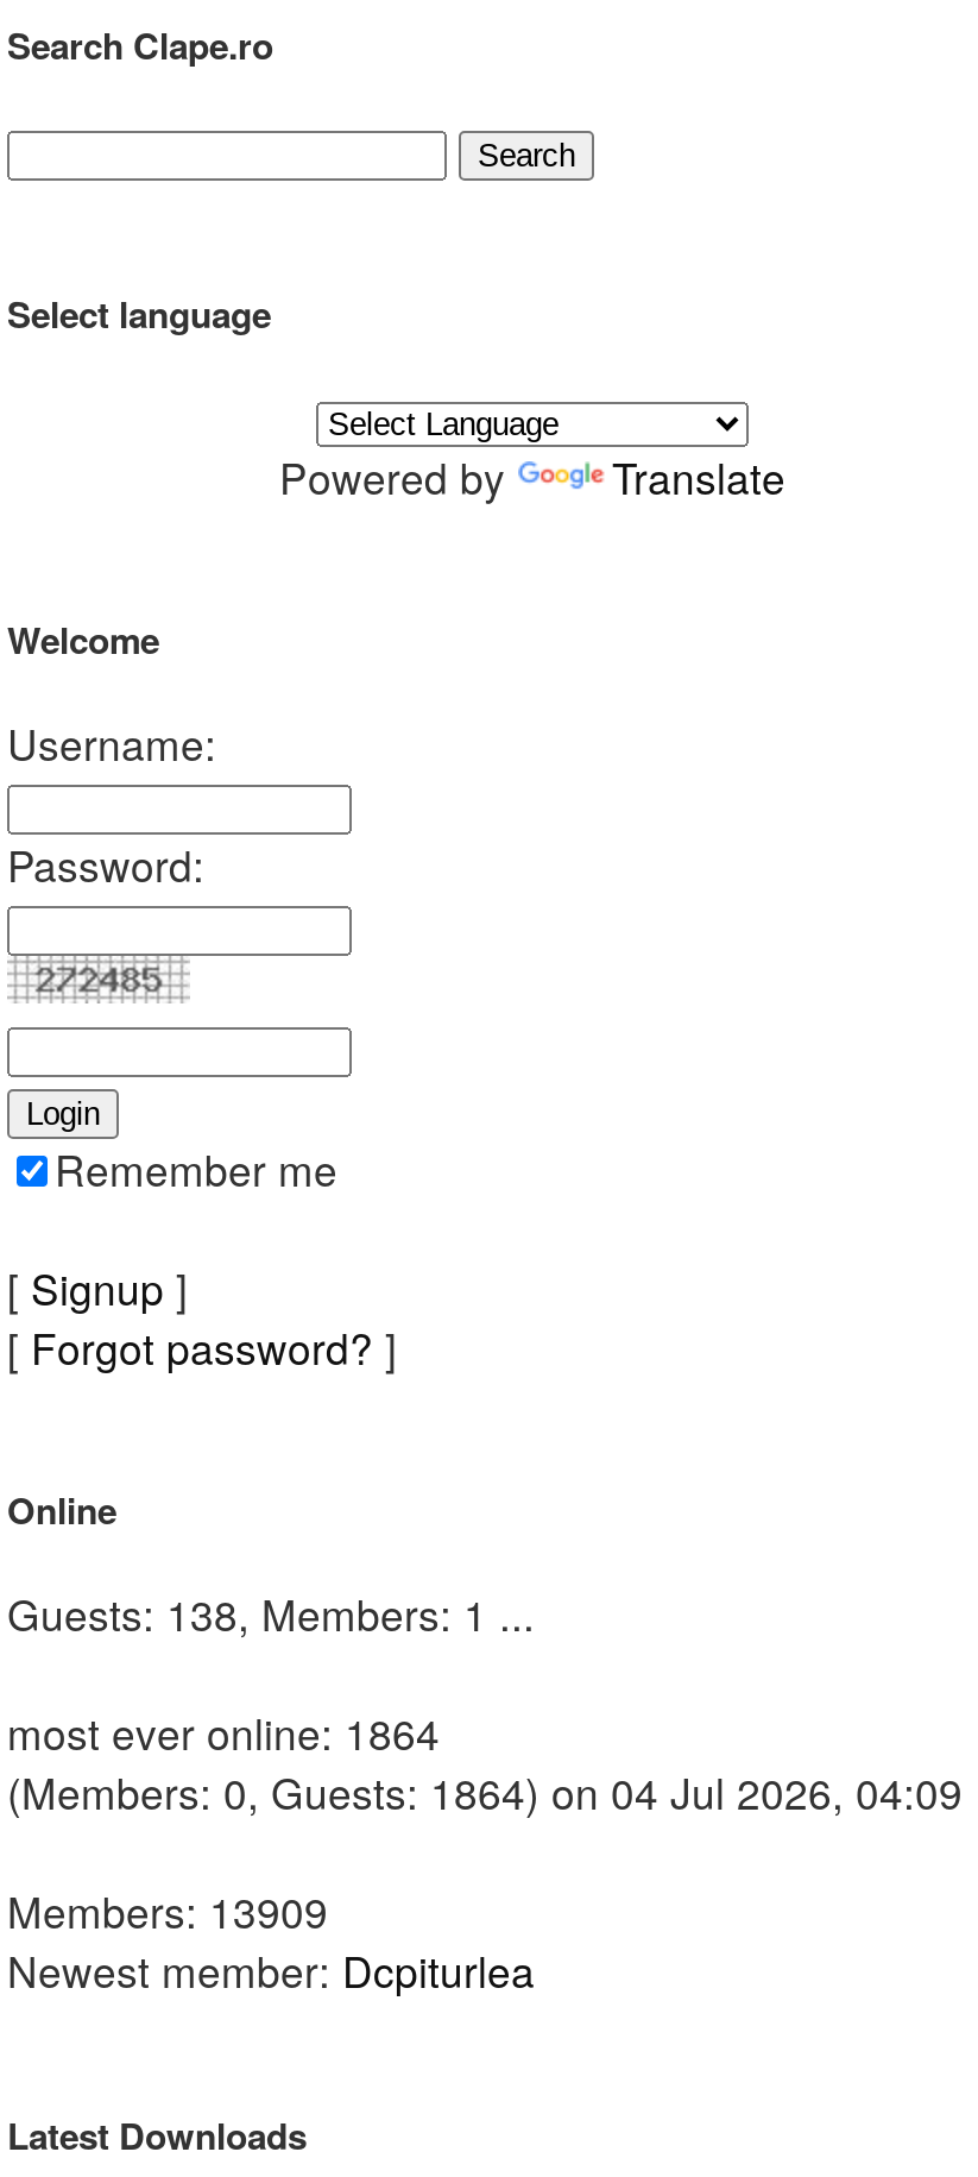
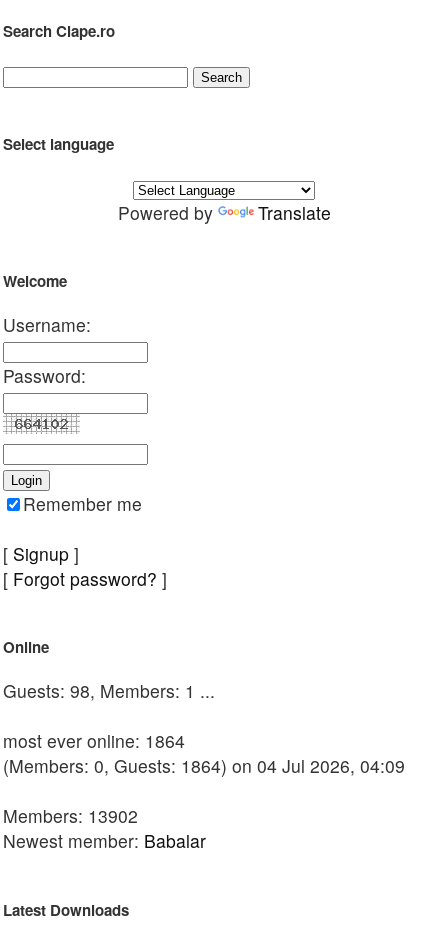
- Guests: 138, Members: 1 ...
+ Guests: 98, Members: 1 ...

- Members: 13909
+ Members: 13902

- Newest member: Dcpiturlea
+ Newest member: Babalar
